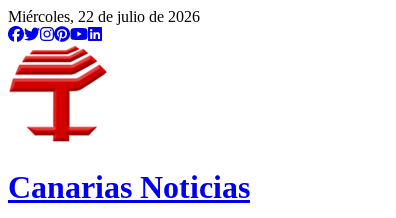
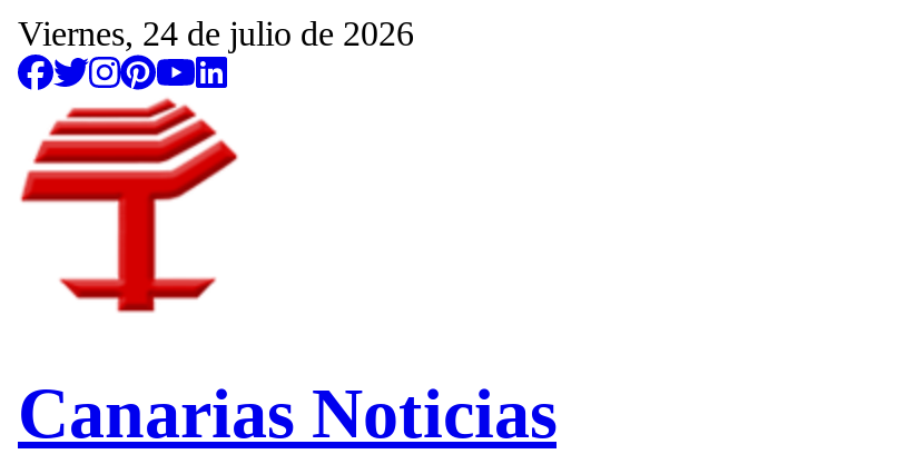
- Miércoles, 22 de julio de 2026
+ Viernes, 24 de julio de 2026
